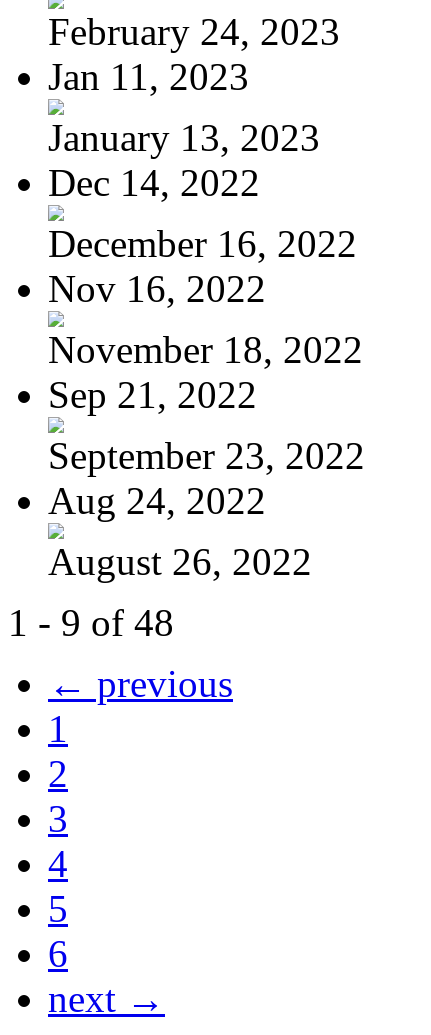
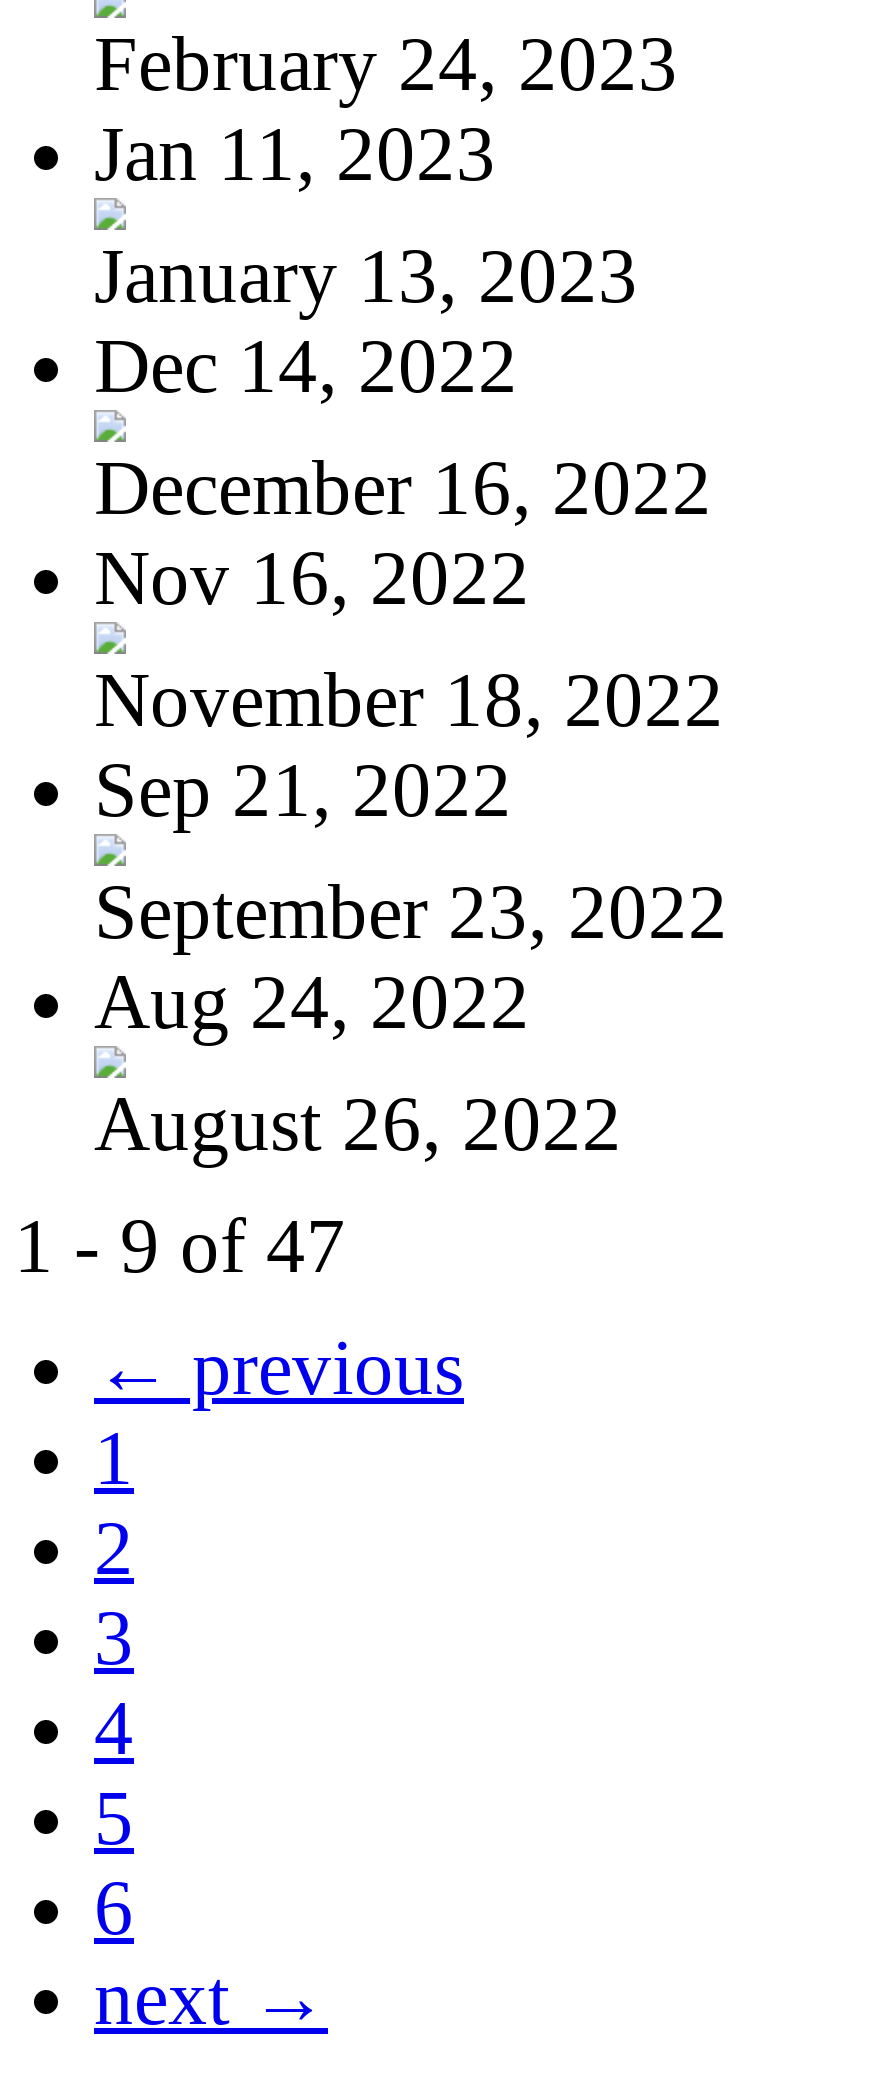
- 1 - 9 of 48
+ 1 - 9 of 47
